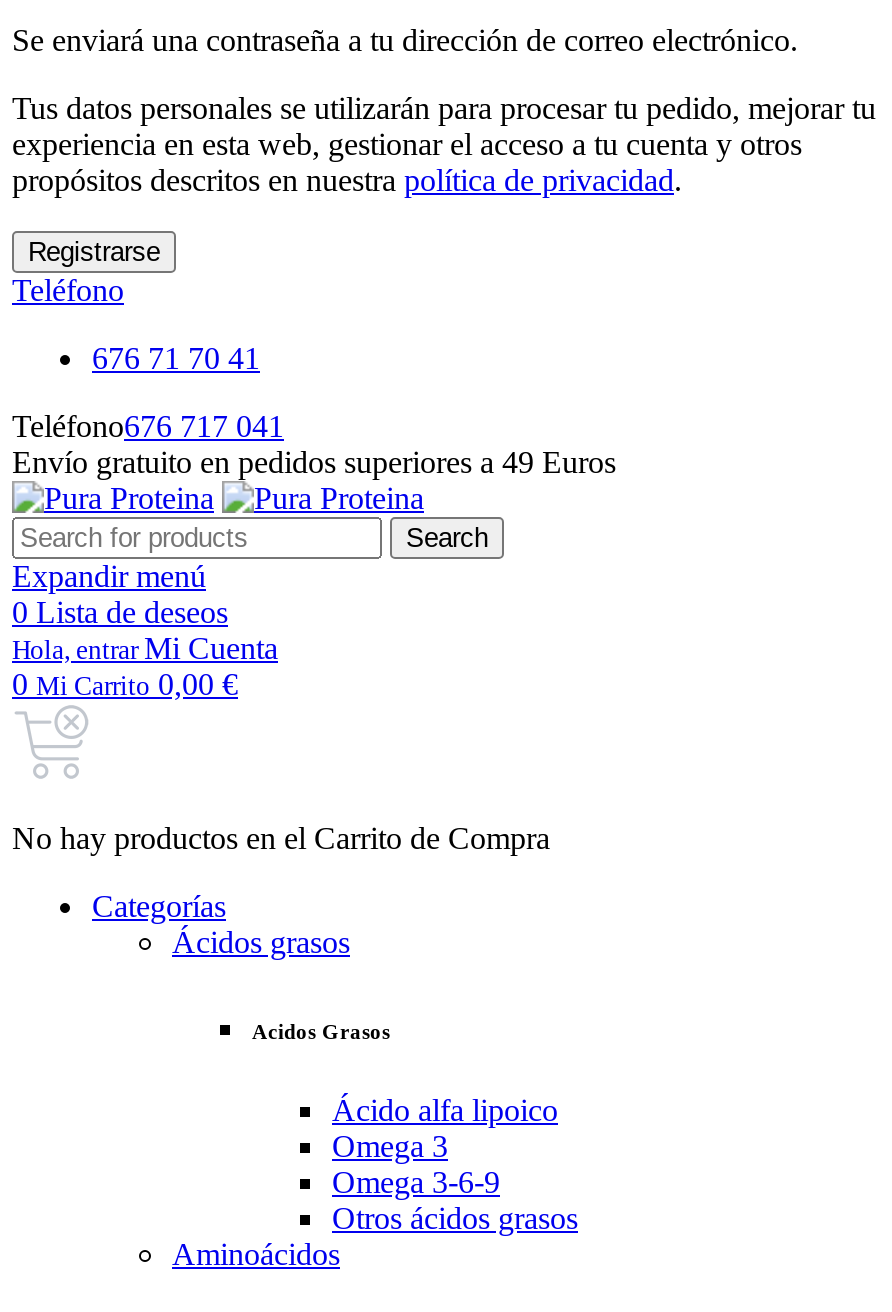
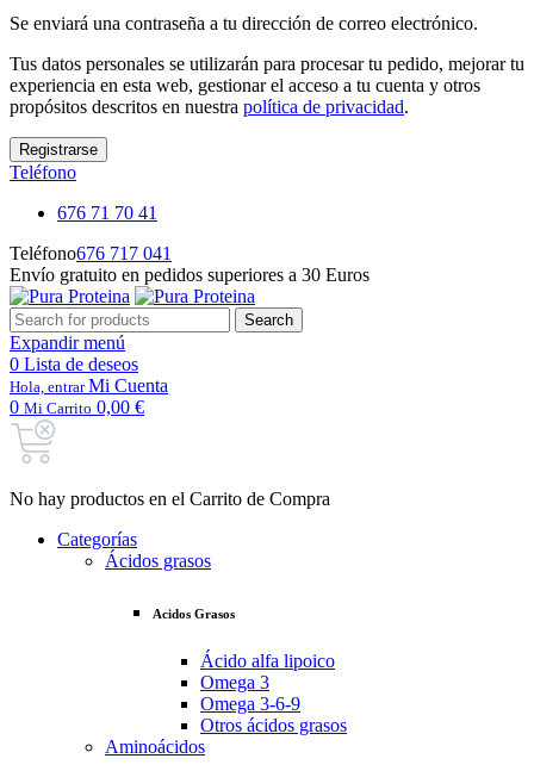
- Envío gratuito en pedidos superiores a 49 Euros
+ Envío gratuito en pedidos superiores a 30 Euros
